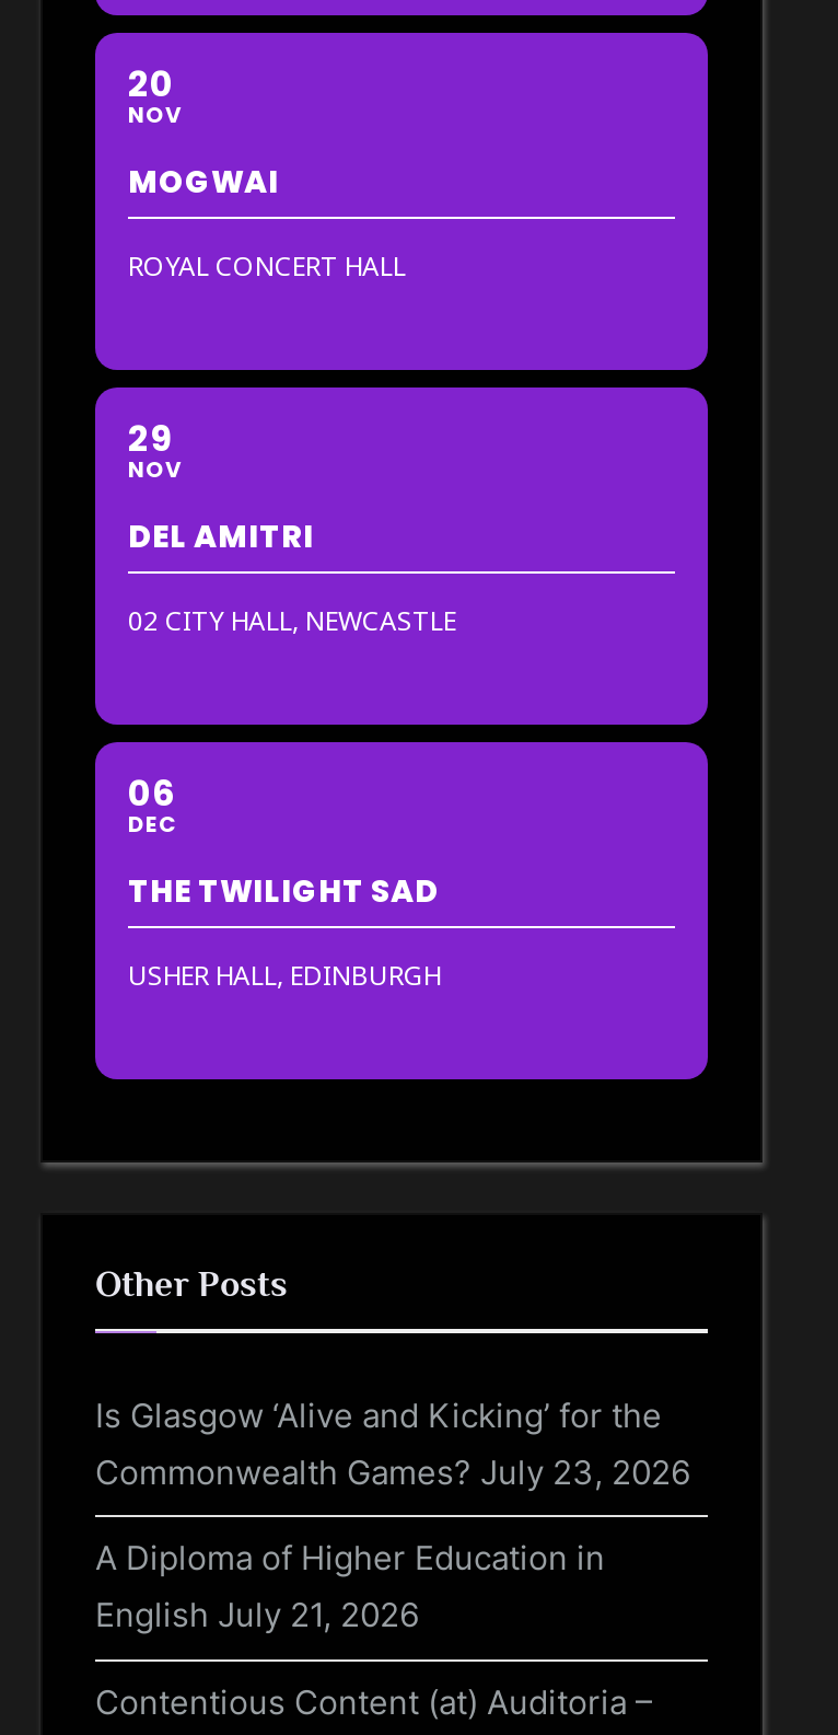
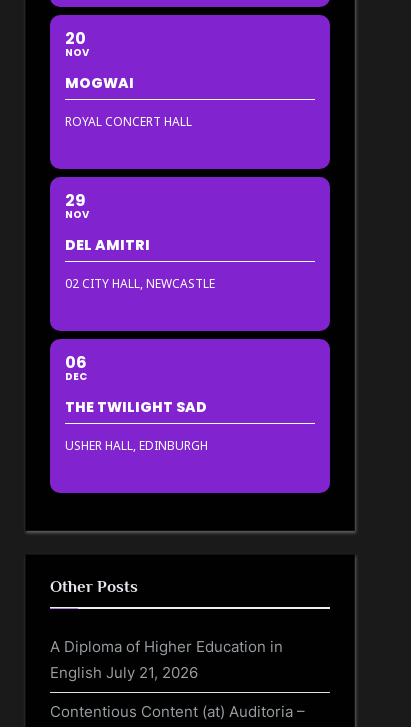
- Is Glasgow ‘Alive and Kicking’ for the
- Commonwealth Games? July 23, 2026
